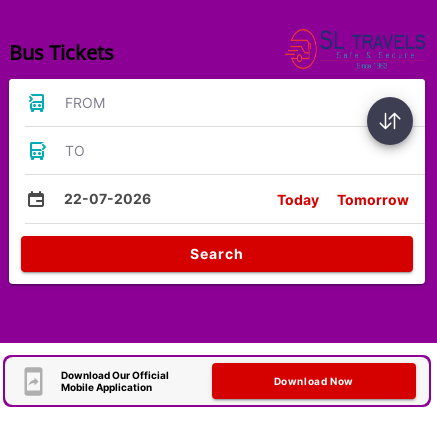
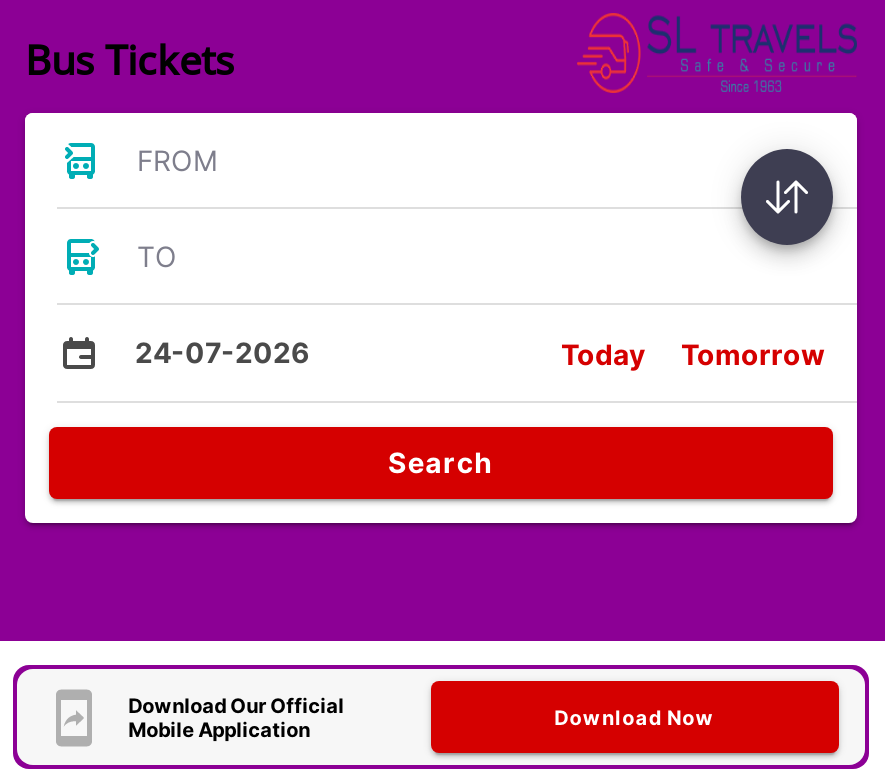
- 22-07-2026
+ 24-07-2026
